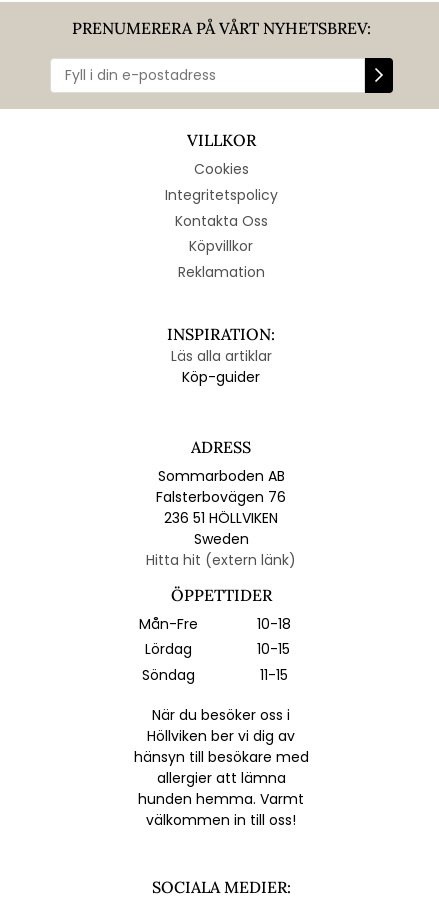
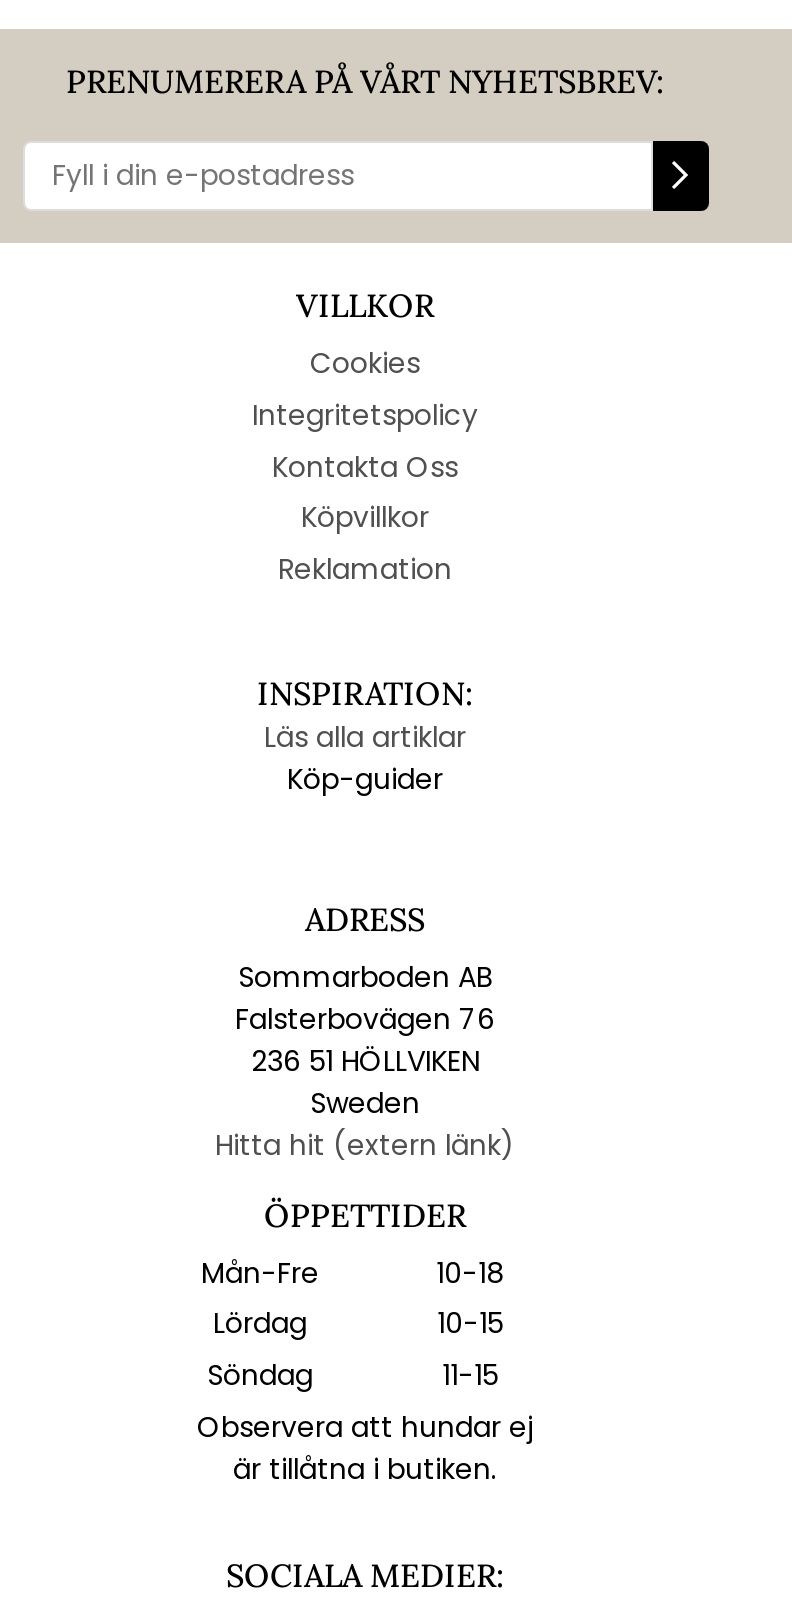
- När du besöker oss i
- Höllviken ber vi dig av
- hänsyn till besökare med
- allergier att lämna
- hunden hemma. Varmt
- välkommen in till oss!
+ Observera att hundar ej
+ är tillåtna i butiken.
